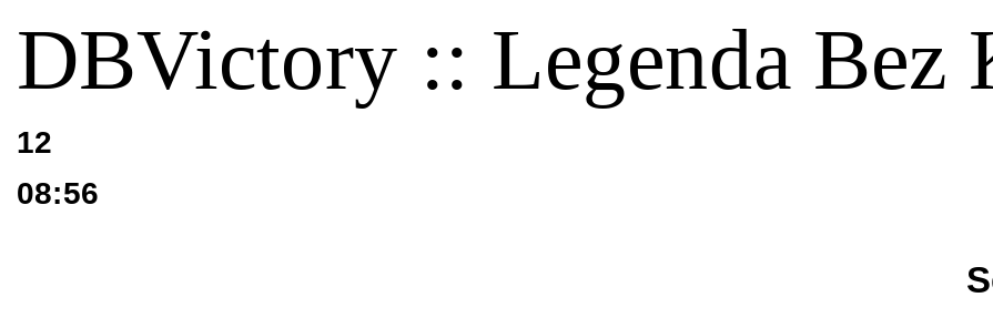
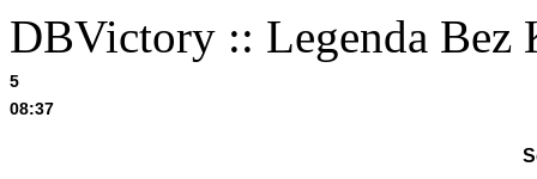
- 12
+ 5

- 08:56
+ 08:37
